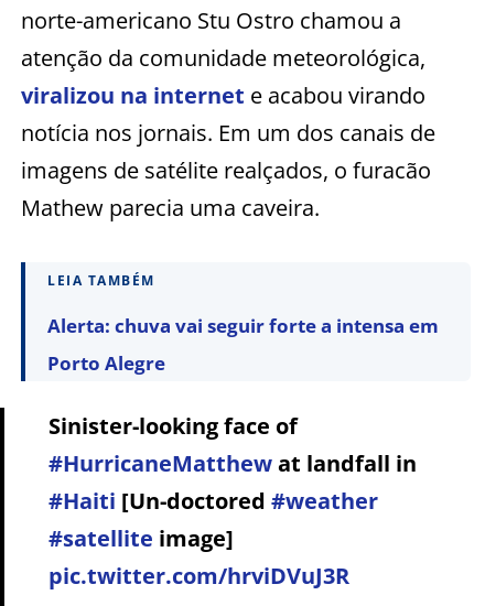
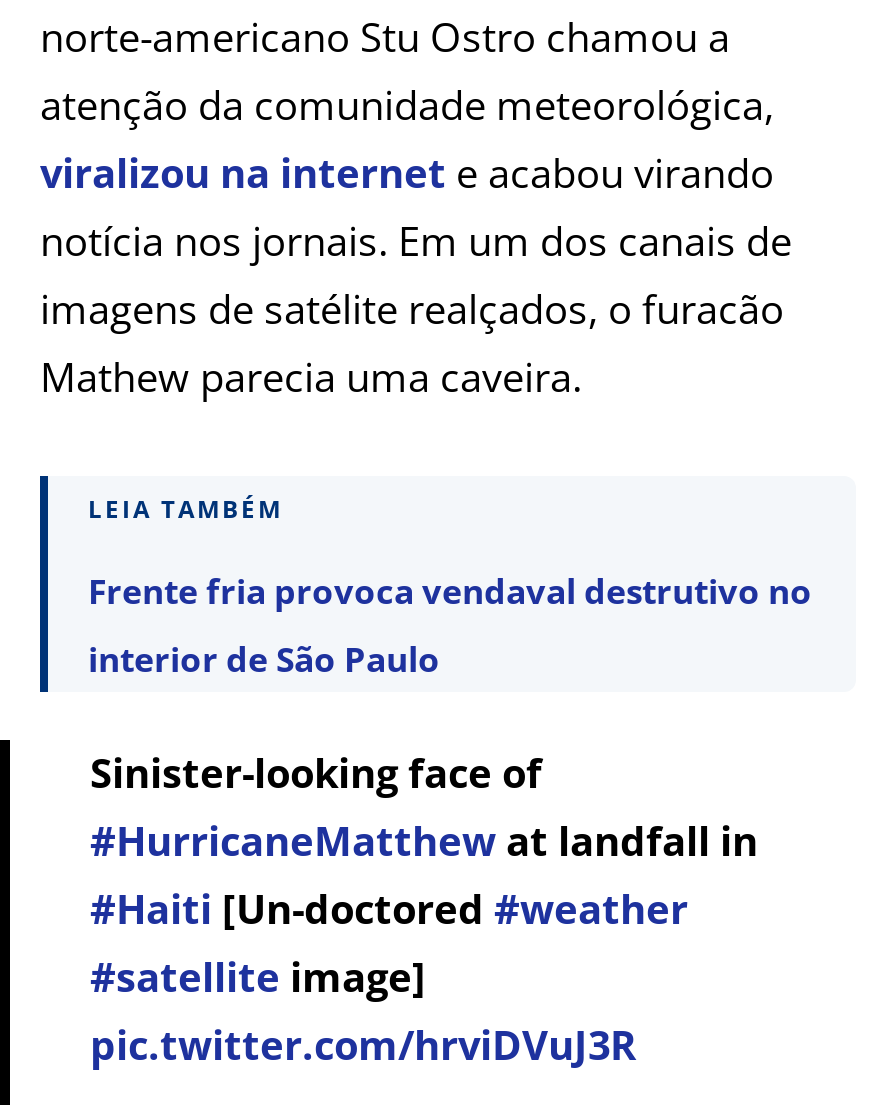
- Alerta: chuva vai seguir forte a intensa em
+ Frente fria provoca vendaval destrutivo no

- Porto Alegre
+ interior de São Paulo
